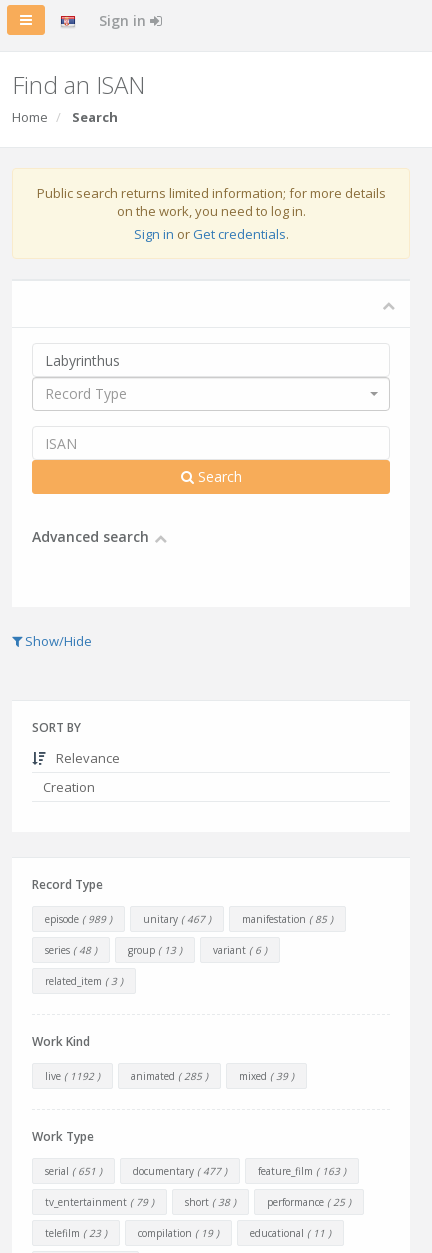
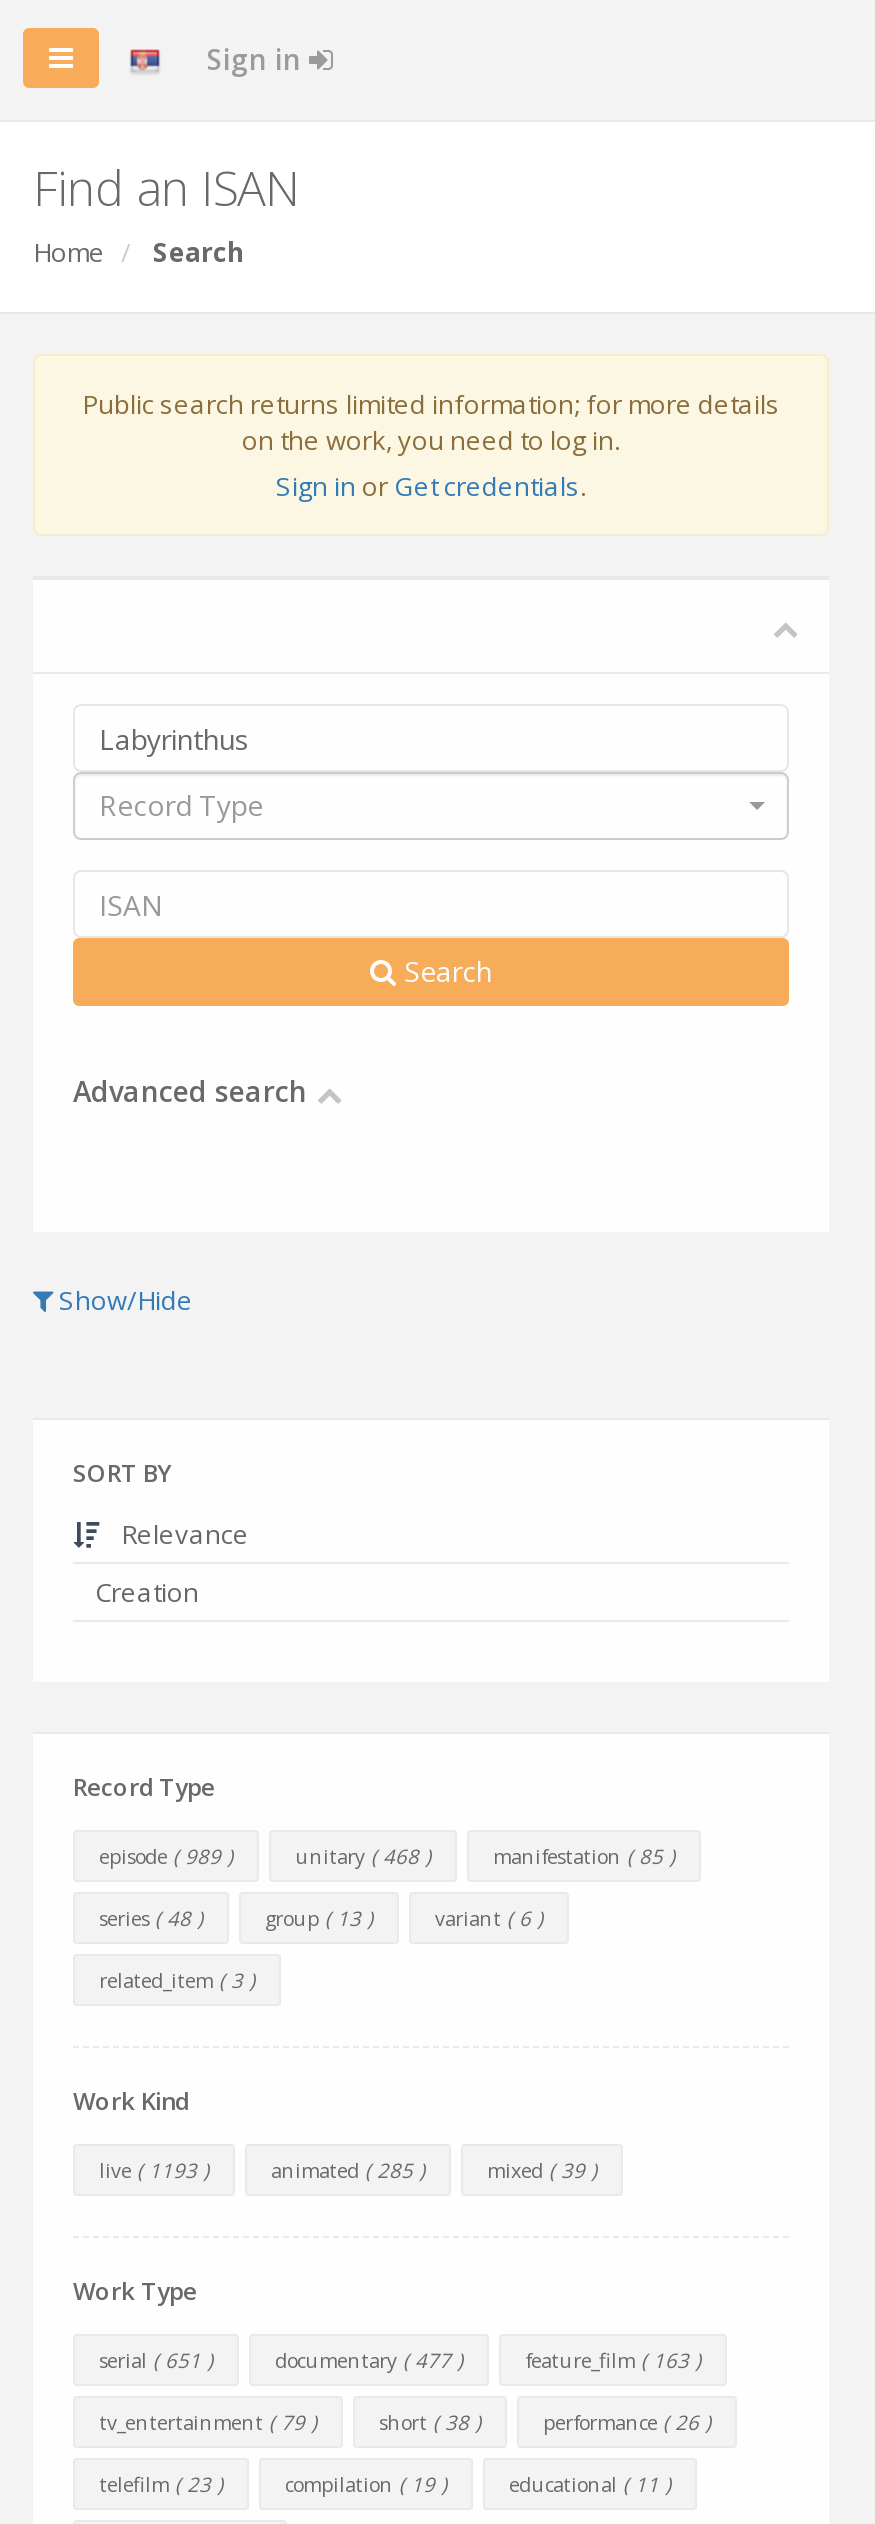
- unitary ( 467 )
+ unitary ( 468 )

- live ( 1192 )
+ live ( 1193 )

- performance ( 25 )
+ performance ( 26 )
